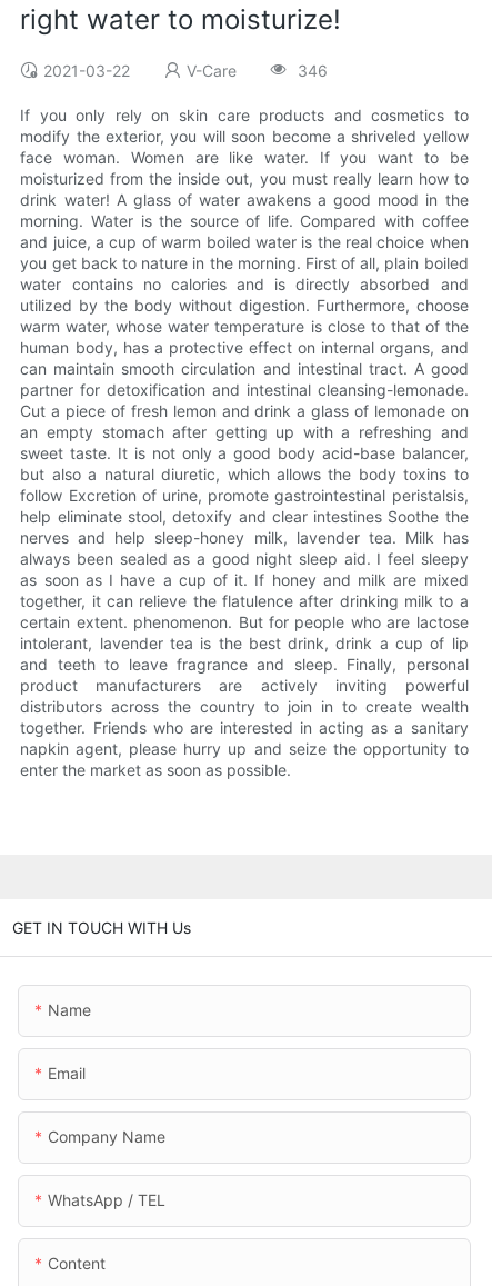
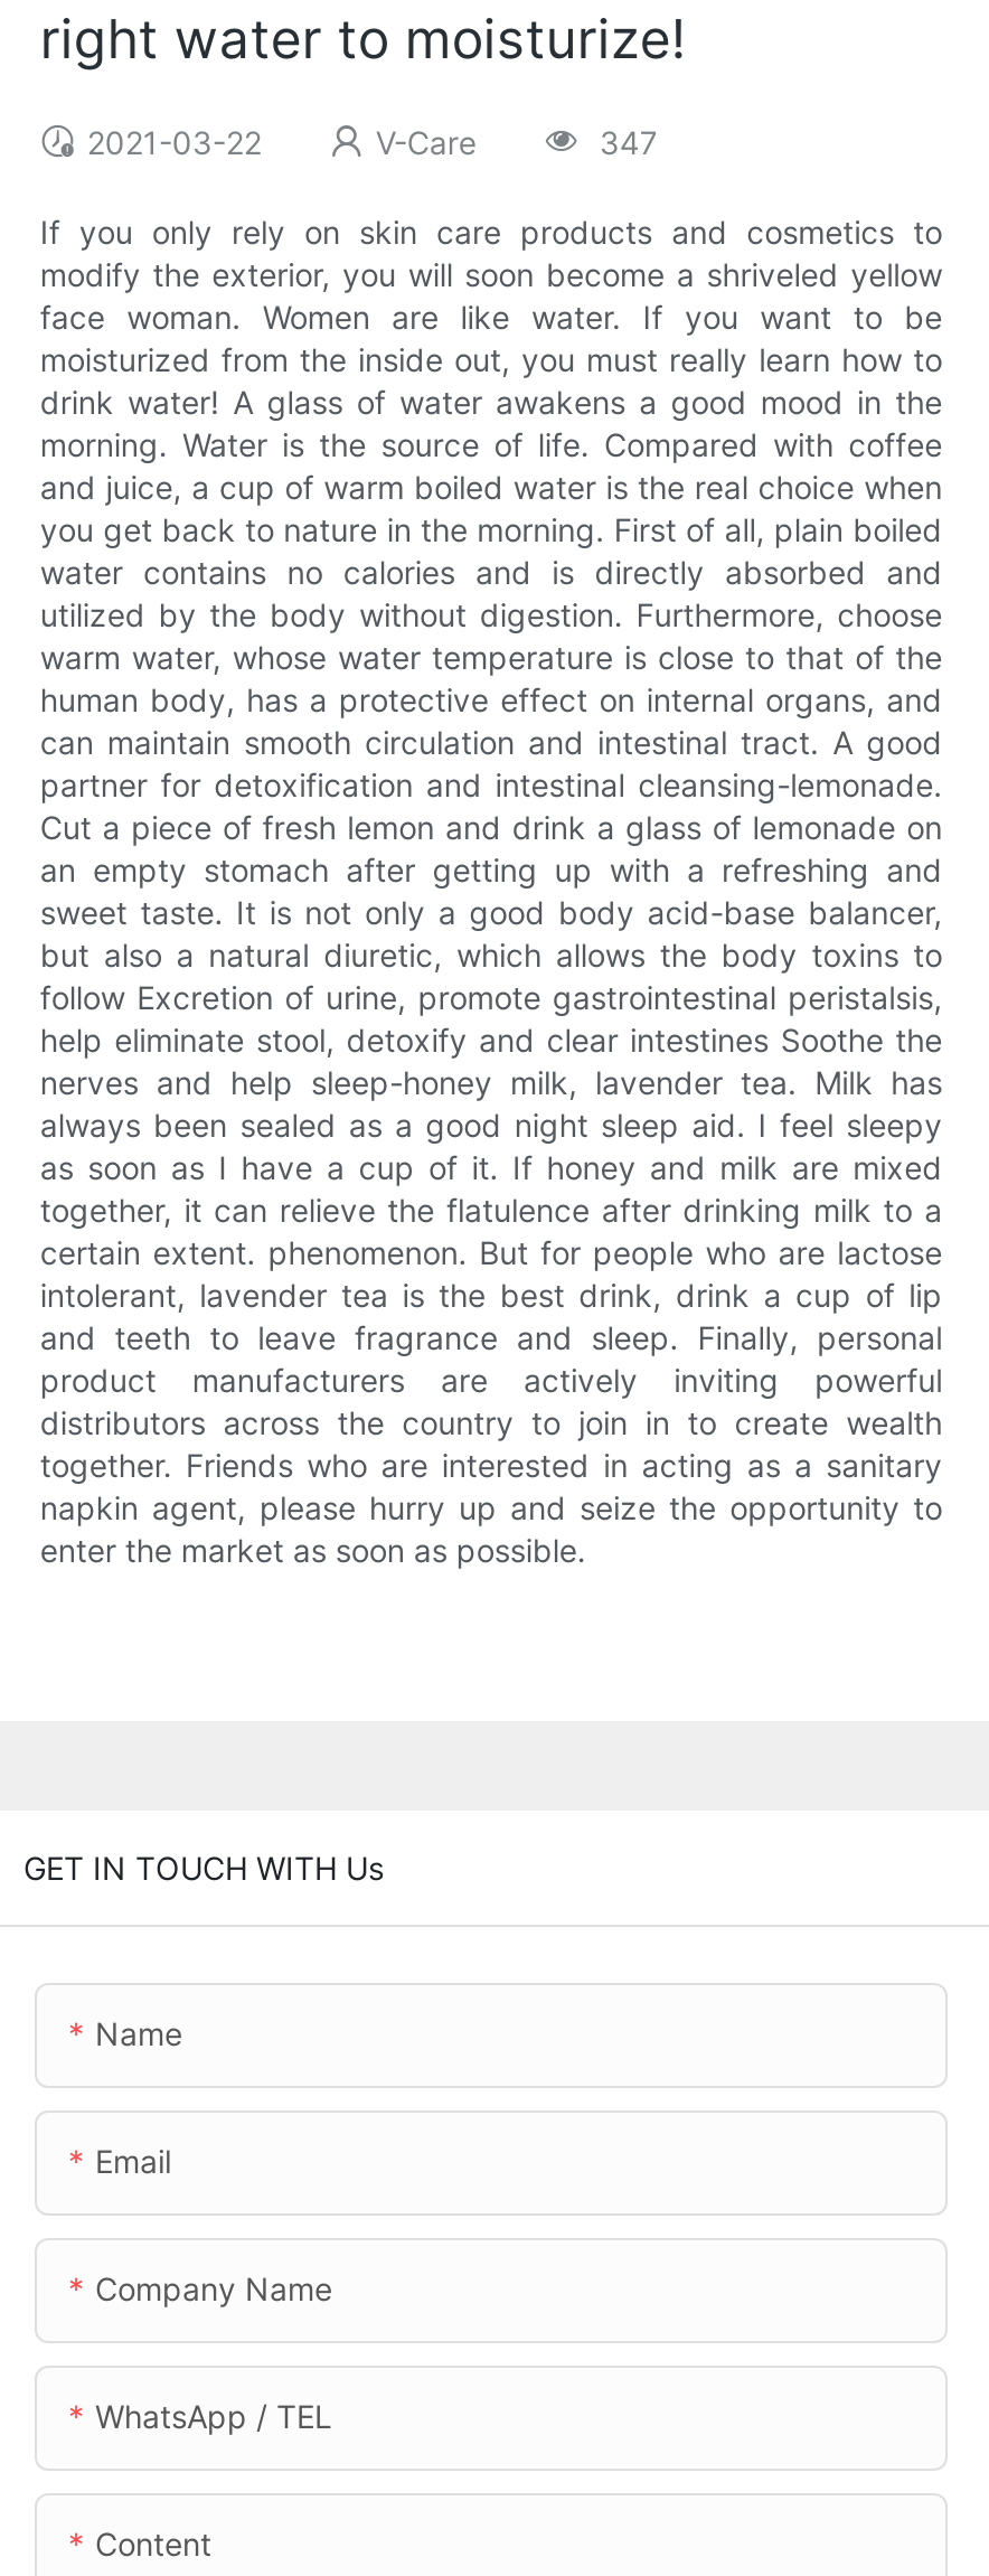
- 346
+ 347
